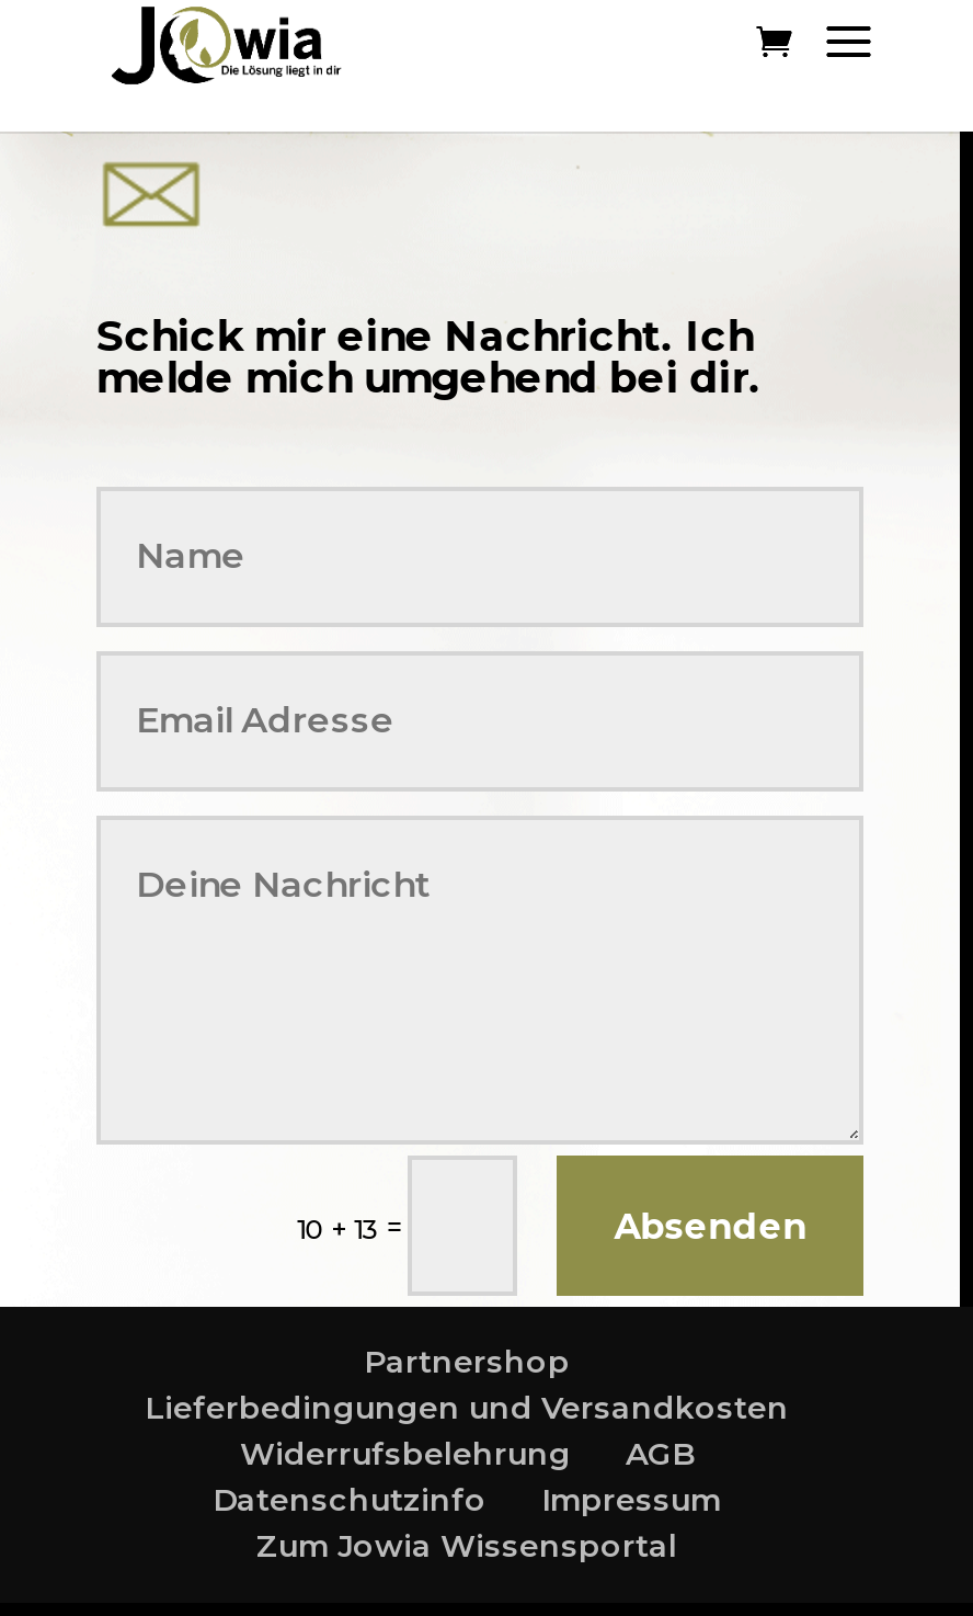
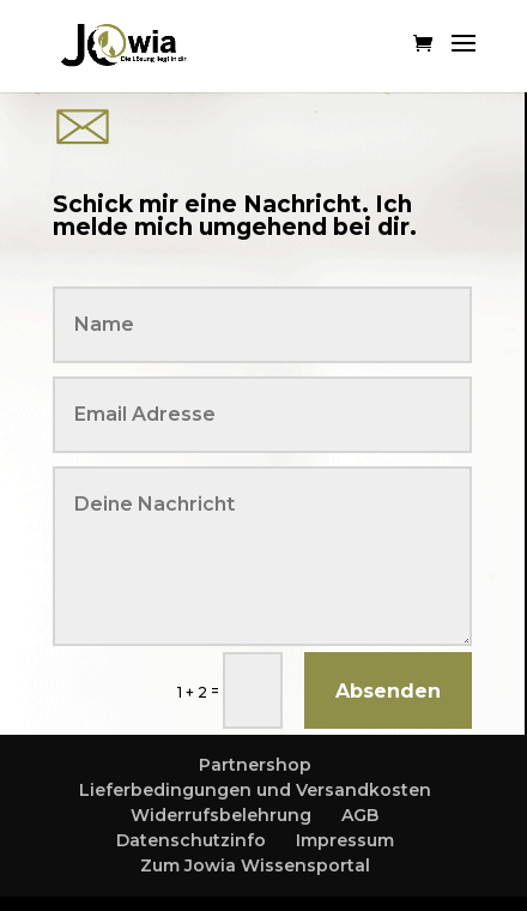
- 10 + 13 =
+ 1 + 2 =
